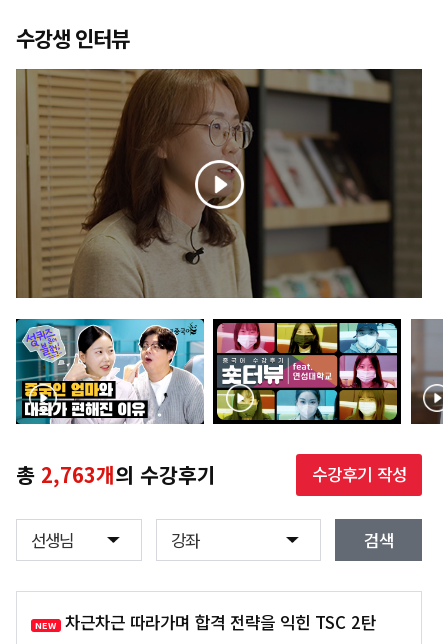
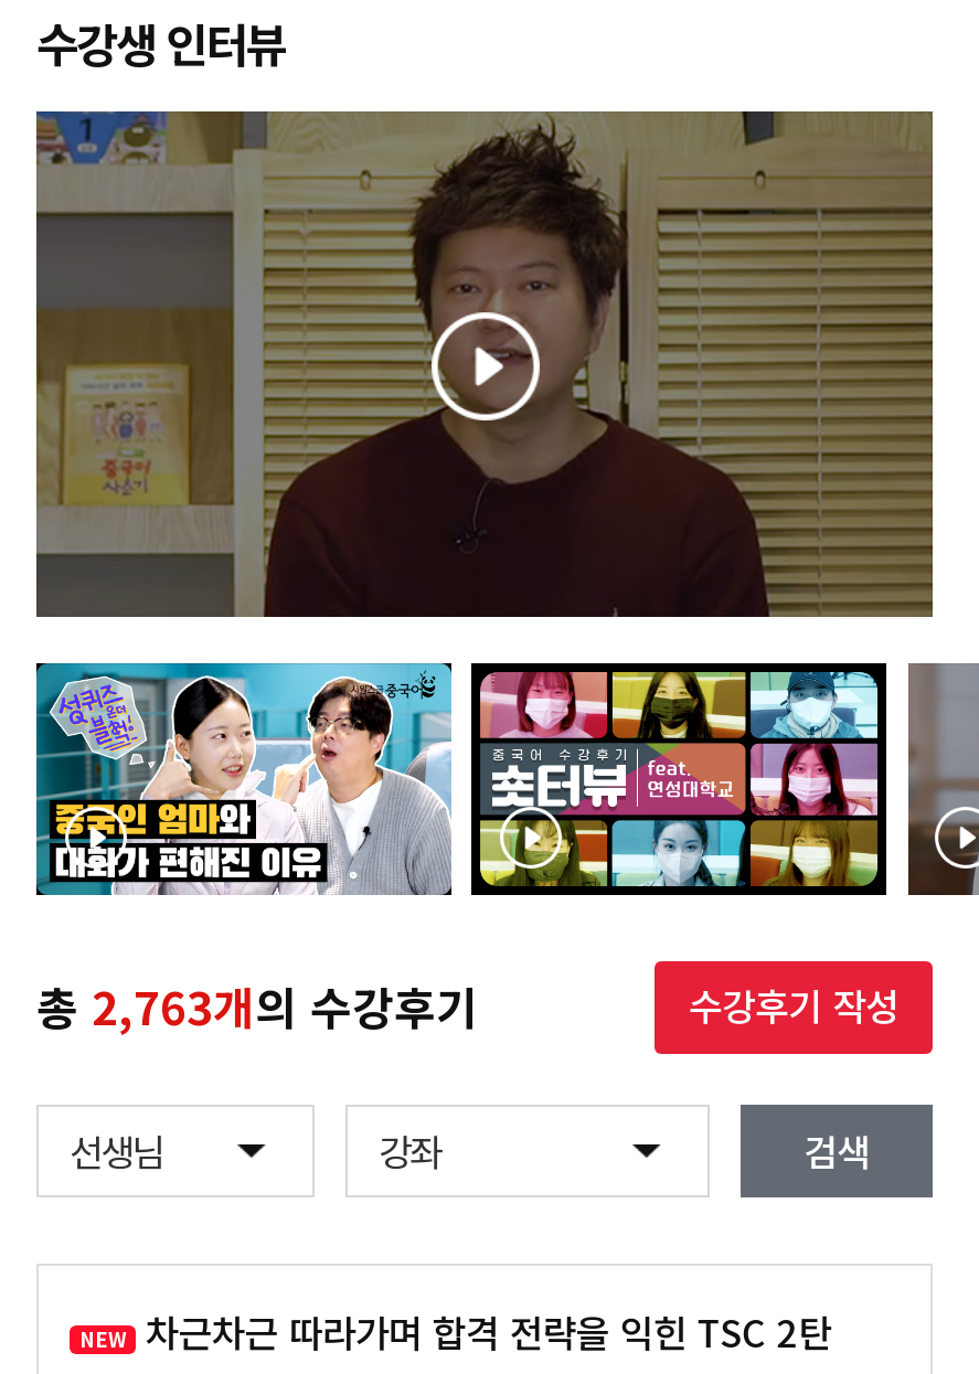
- [image]
+ [image]
